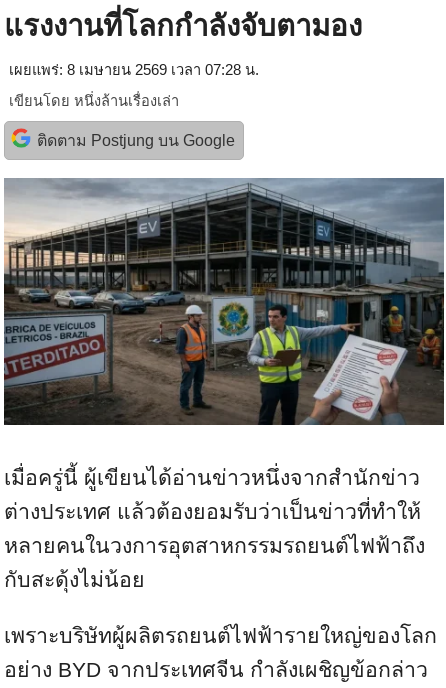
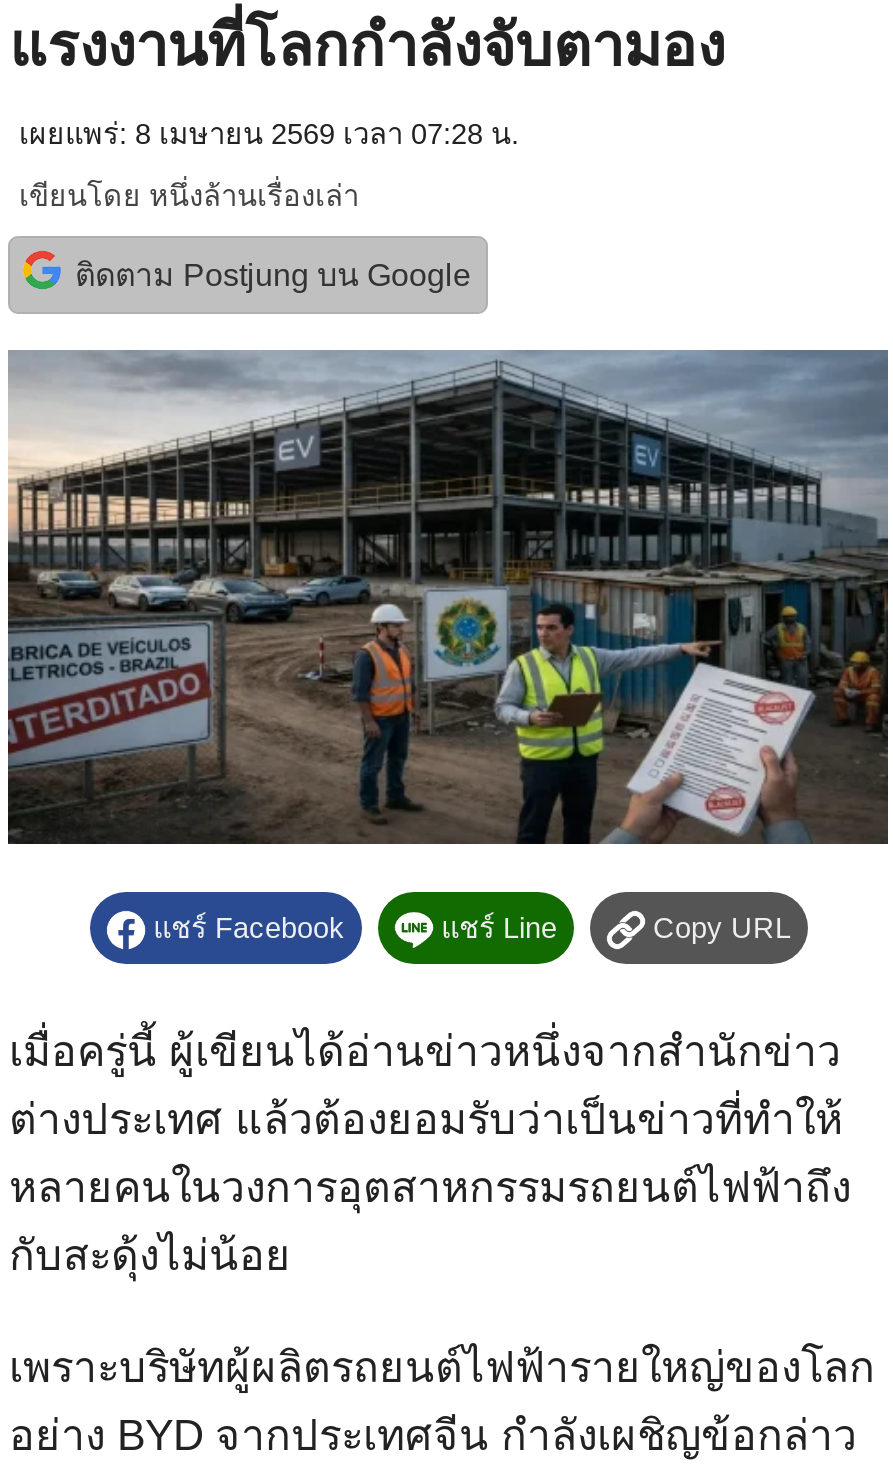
+ แชร์ Facebook
+ แชร์ Line
+ Copy URL
